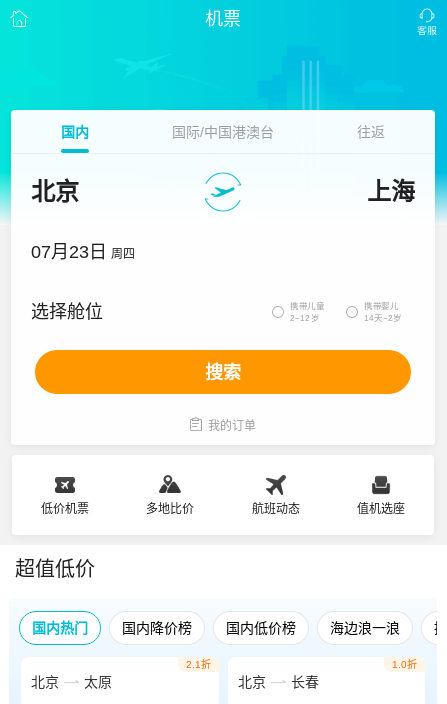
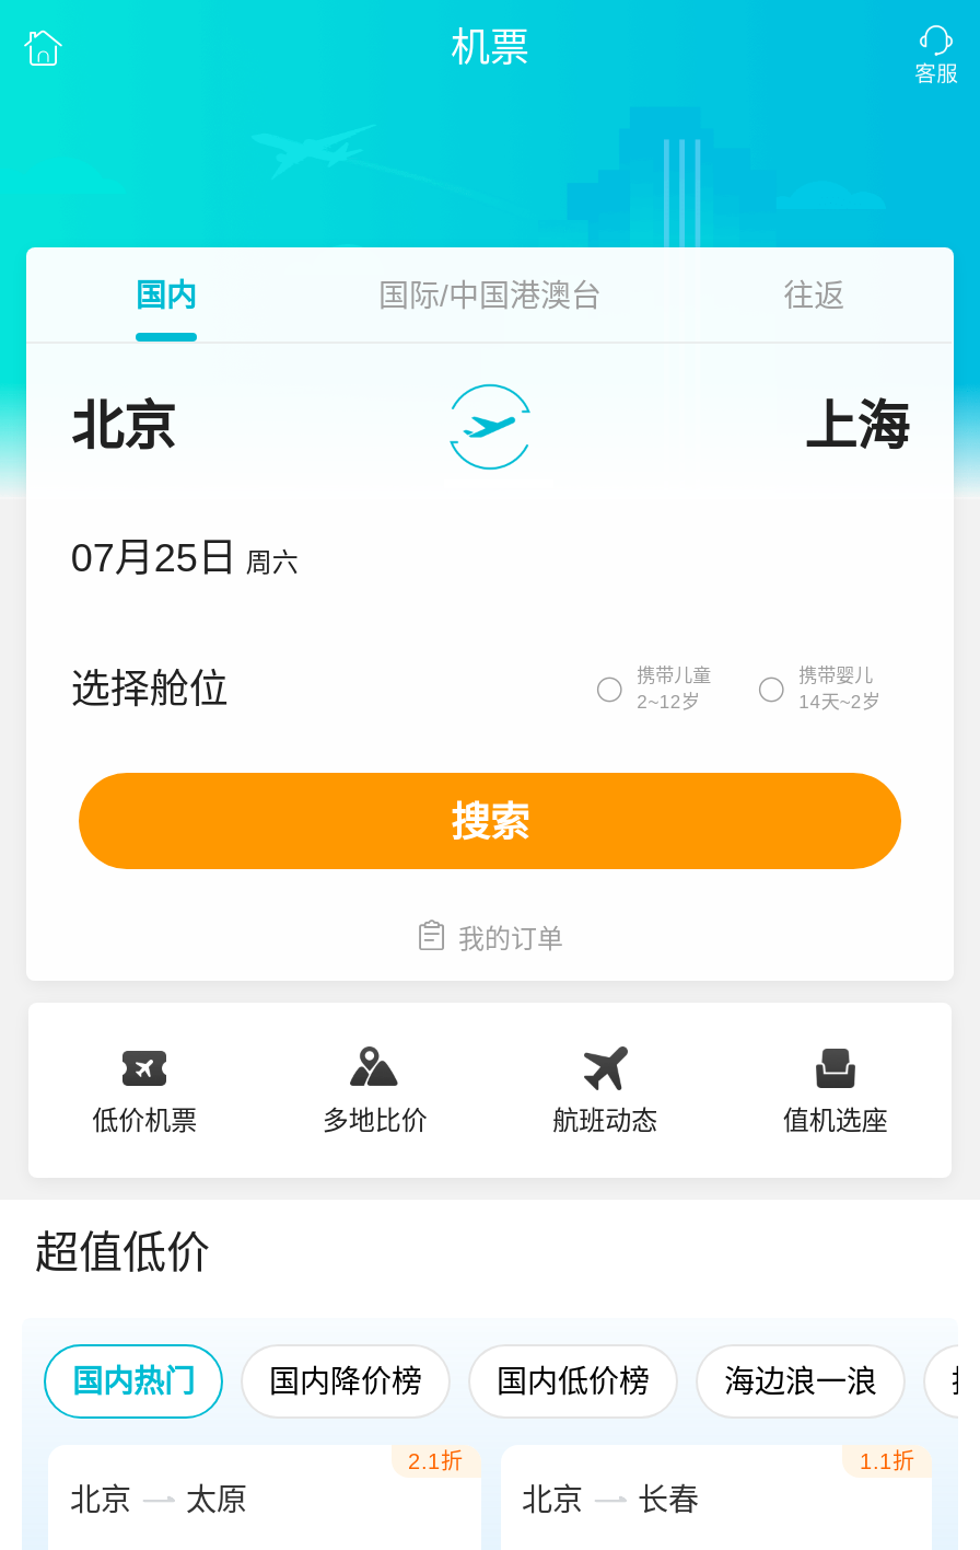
- 07月23日 周四
+ 07月25日 周六

- 1.0折
+ 1.1折
